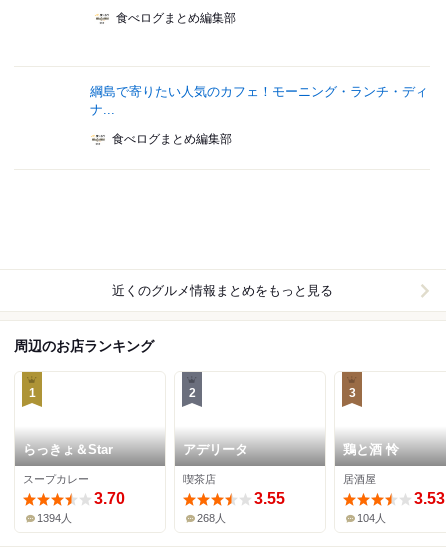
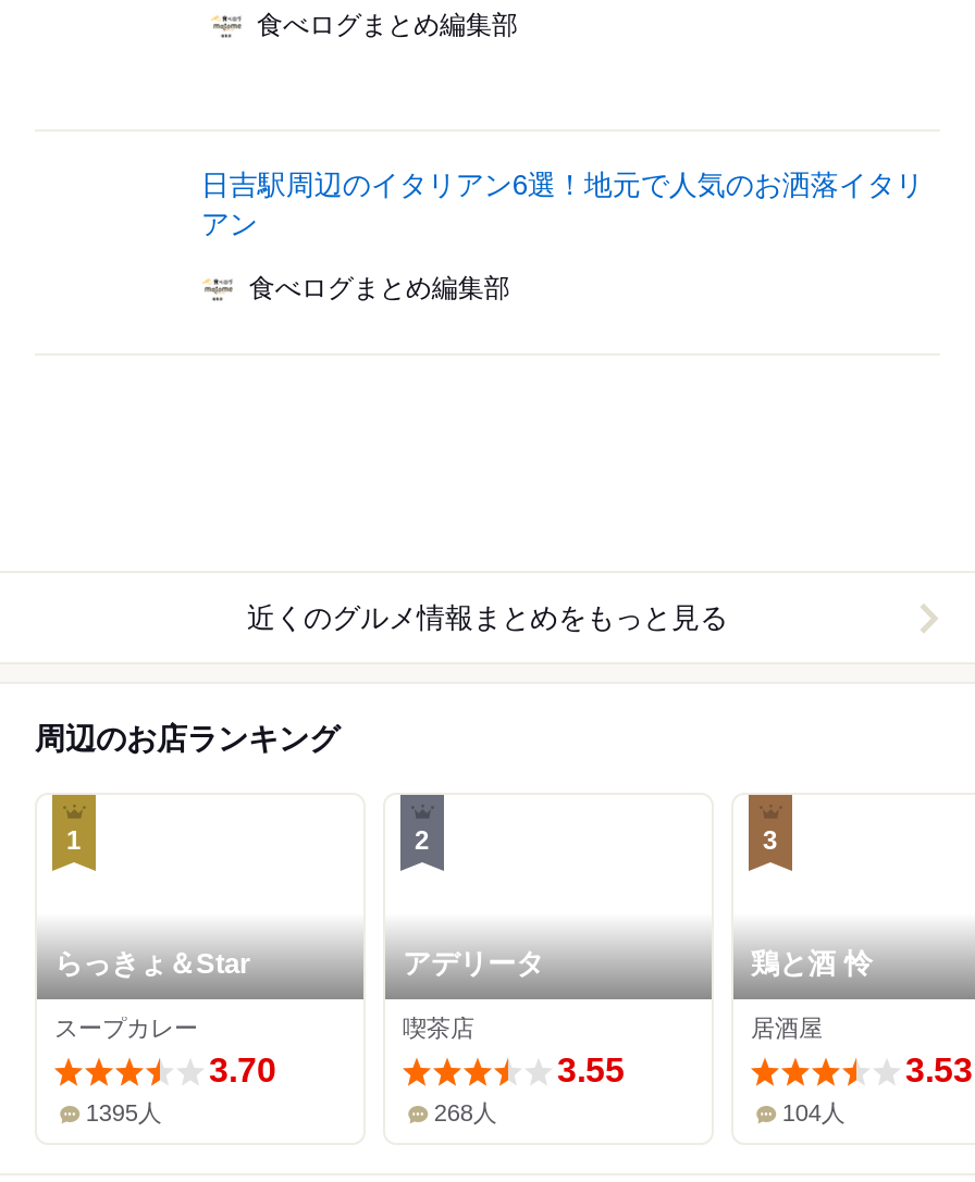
- 綱島で寄りたい人気のカフェ！モーニング・ランチ・ディ
- ナ...
+ 日吉駅周辺のイタリアン6選！地元で人気のお洒落イタリ
+ アン

- 1394人
+ 1395人
